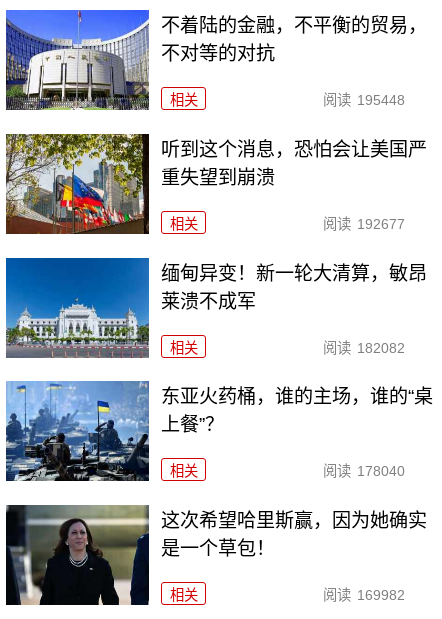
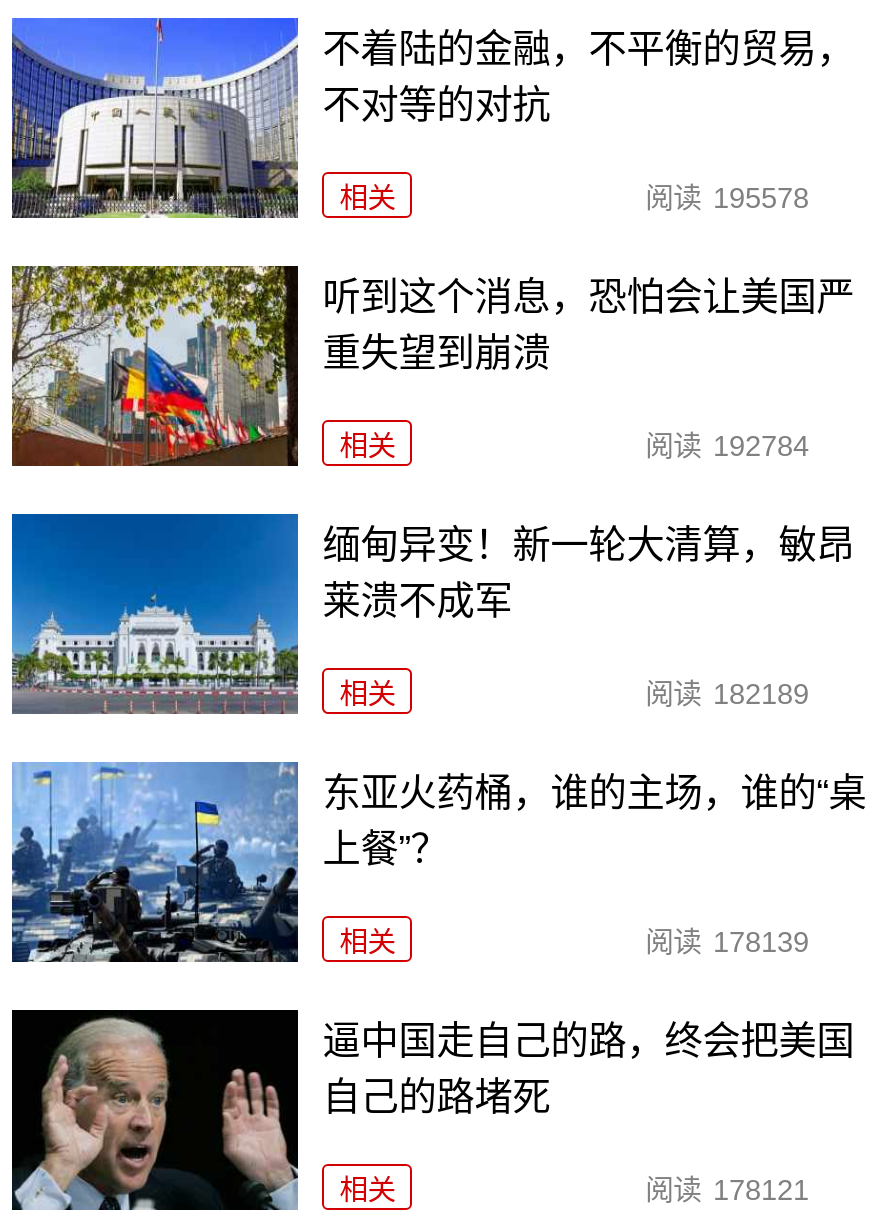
- 阅读 195448
+ 阅读 195578

- 阅读 192677
+ 阅读 192784

- 阅读 182082
+ 阅读 182189

- 阅读 178040
+ 阅读 178139

- [image]
- 这次希望哈里斯赢，因为她确实
- 是一个草包！
+ [image]
+ 逼中国走自己的路，终会把美国
+ 自己的路堵死

- 阅读 169982
+ 阅读 178121
